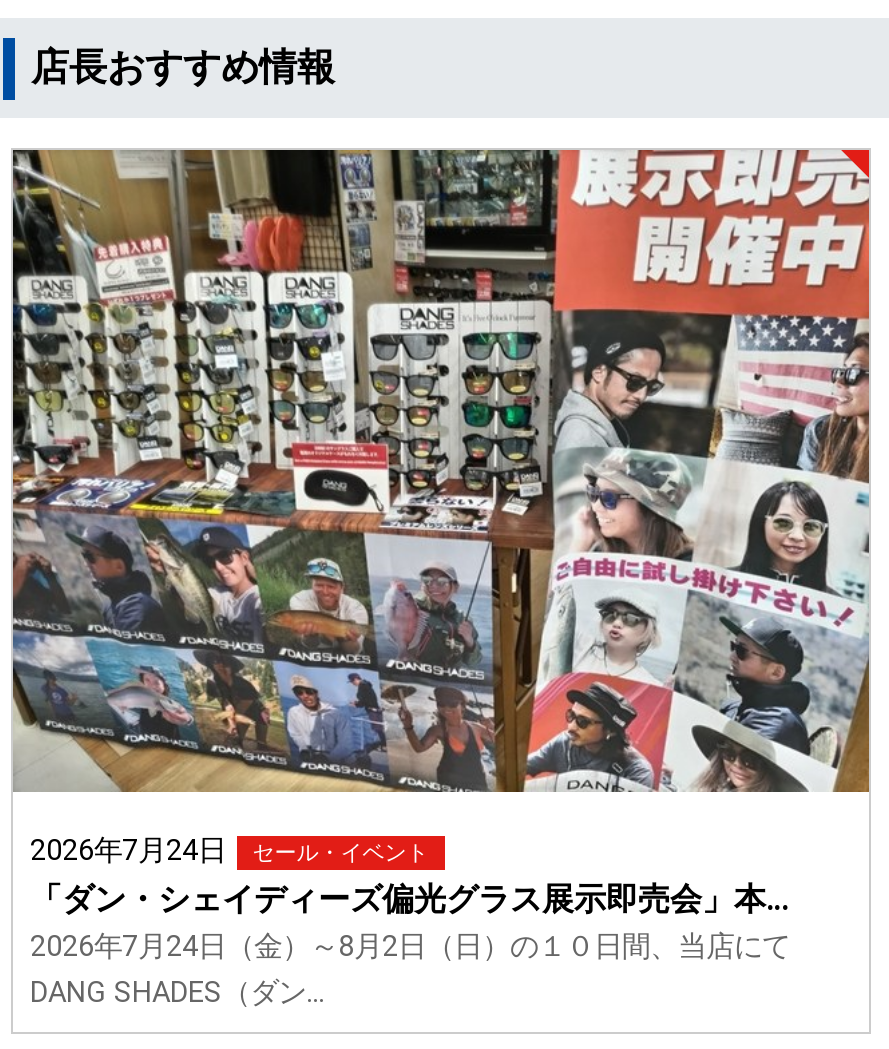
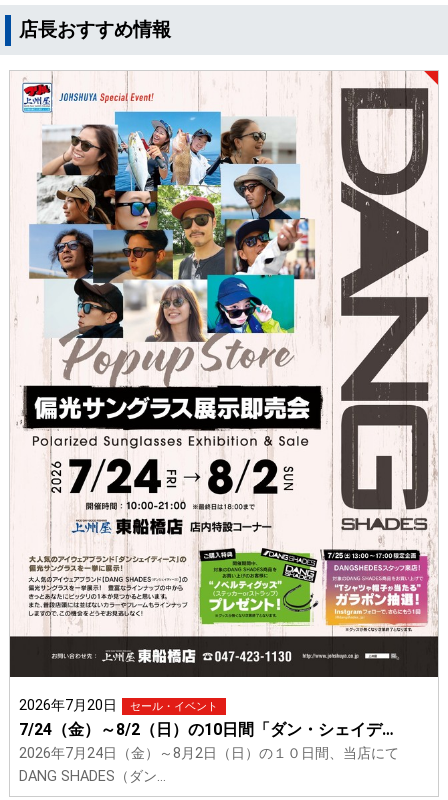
- [image]
- 2026年7月24日 セール・イベント
+ [image]
+ 2026年7月20日 セール・イベント

- 「ダン・シェイディーズ偏光グラス展示即売会」本…
+ 7/24（金）～8/2（日）の10日間「ダン・シェイデ…
